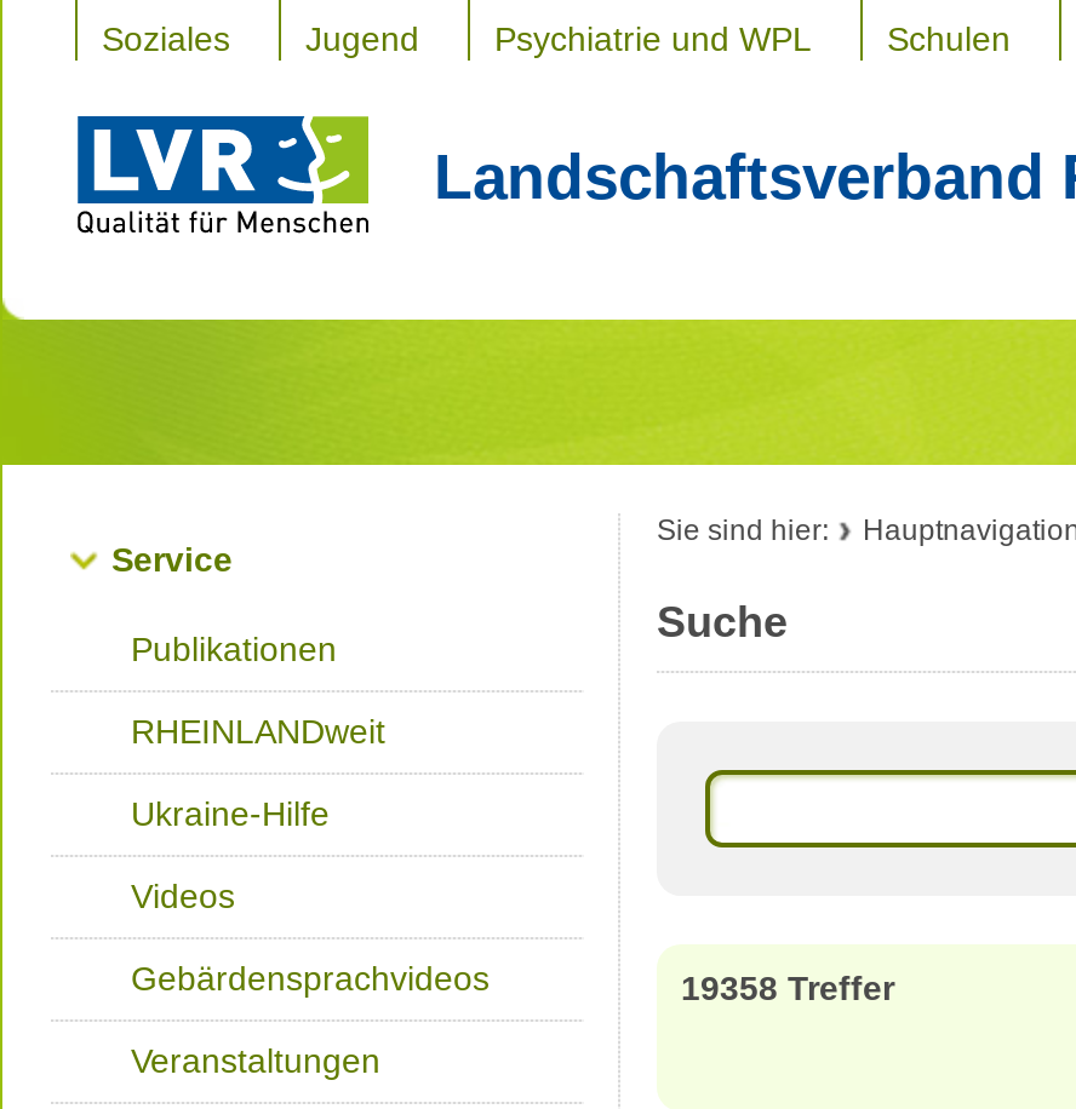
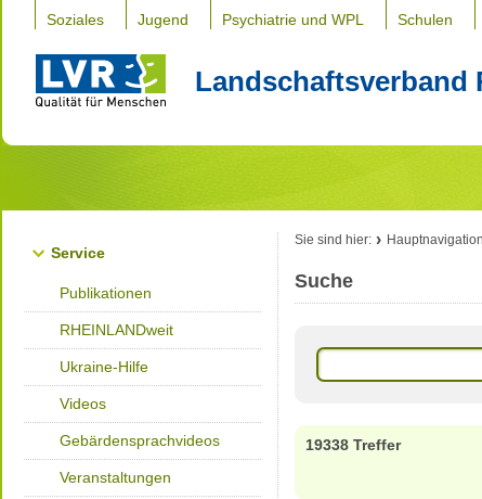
- 19358 Treffer
+ 19338 Treffer
